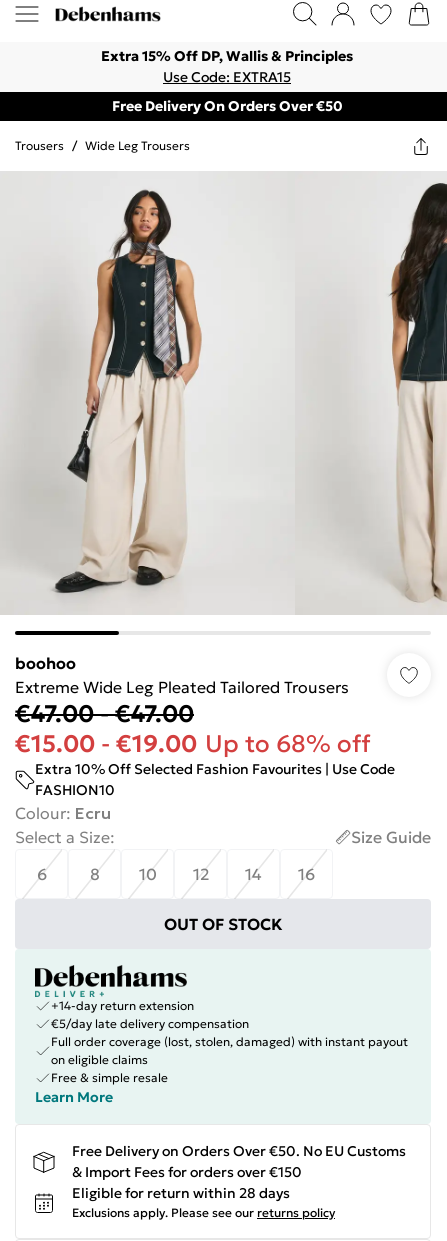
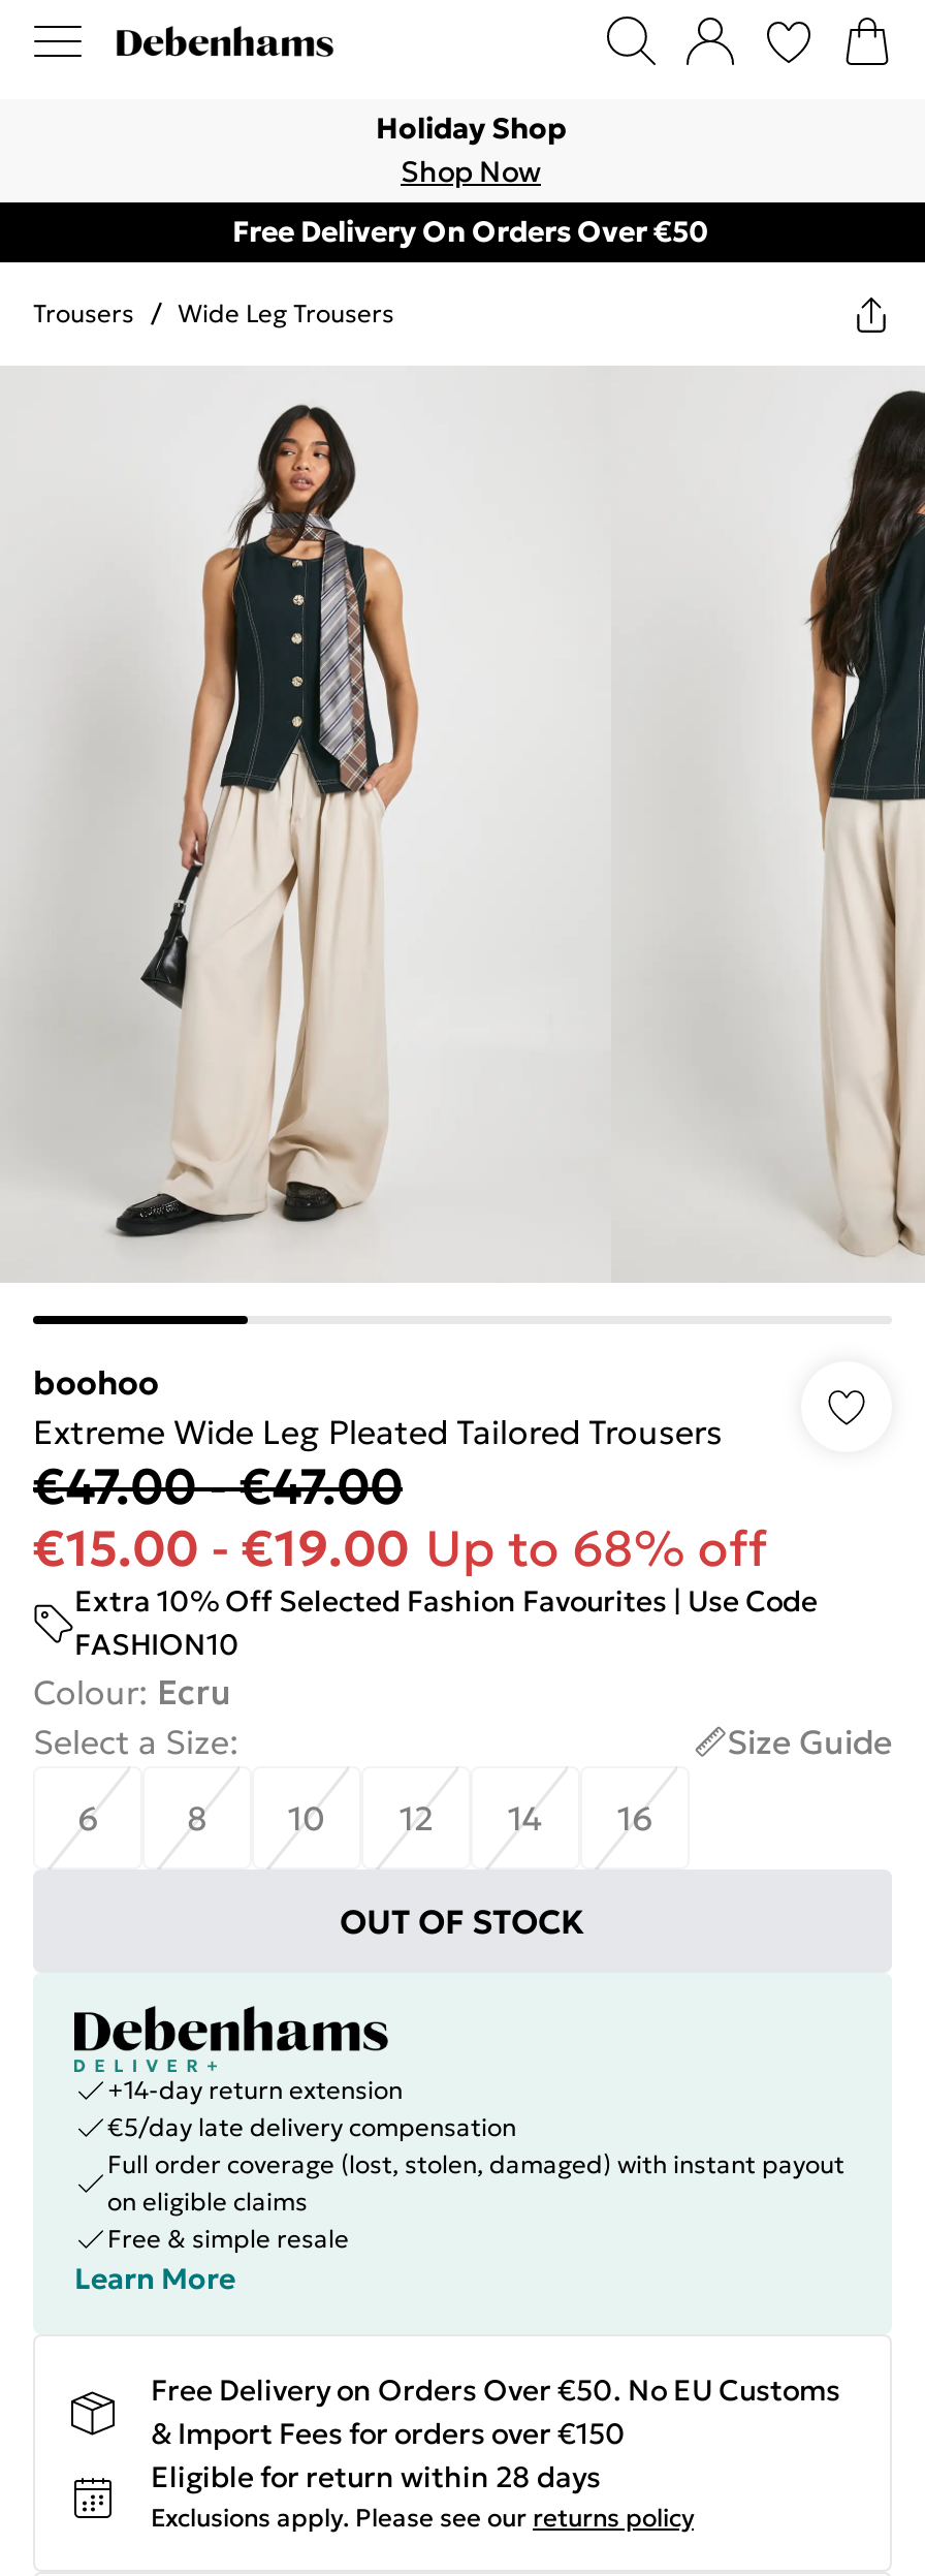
- Extra 15% Off DP, Wallis & Principles
- Use Code: EXTRA15
+ Holiday Shop
+ Shop Now
